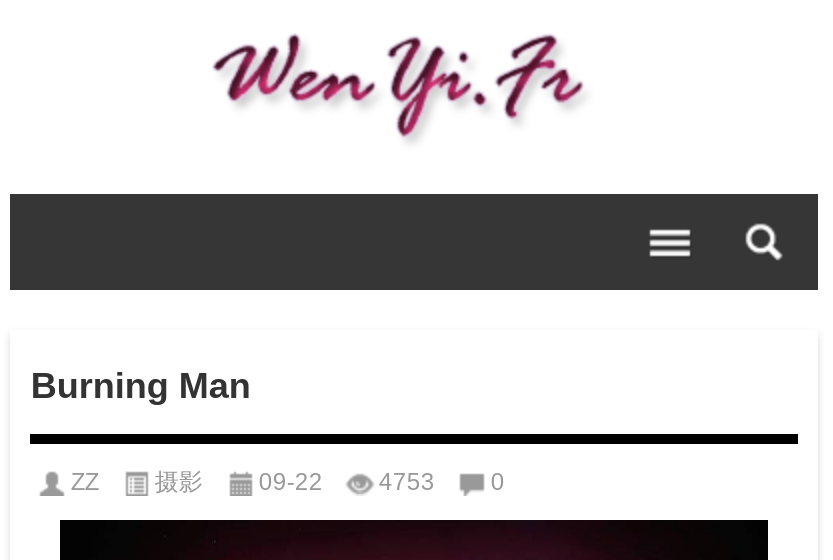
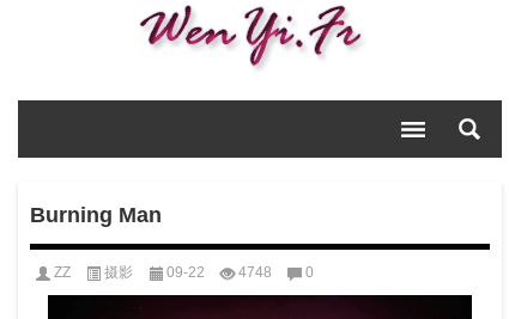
- ZZ 摄影 09-22 4753 0
+ ZZ 摄影 09-22 4748 0
